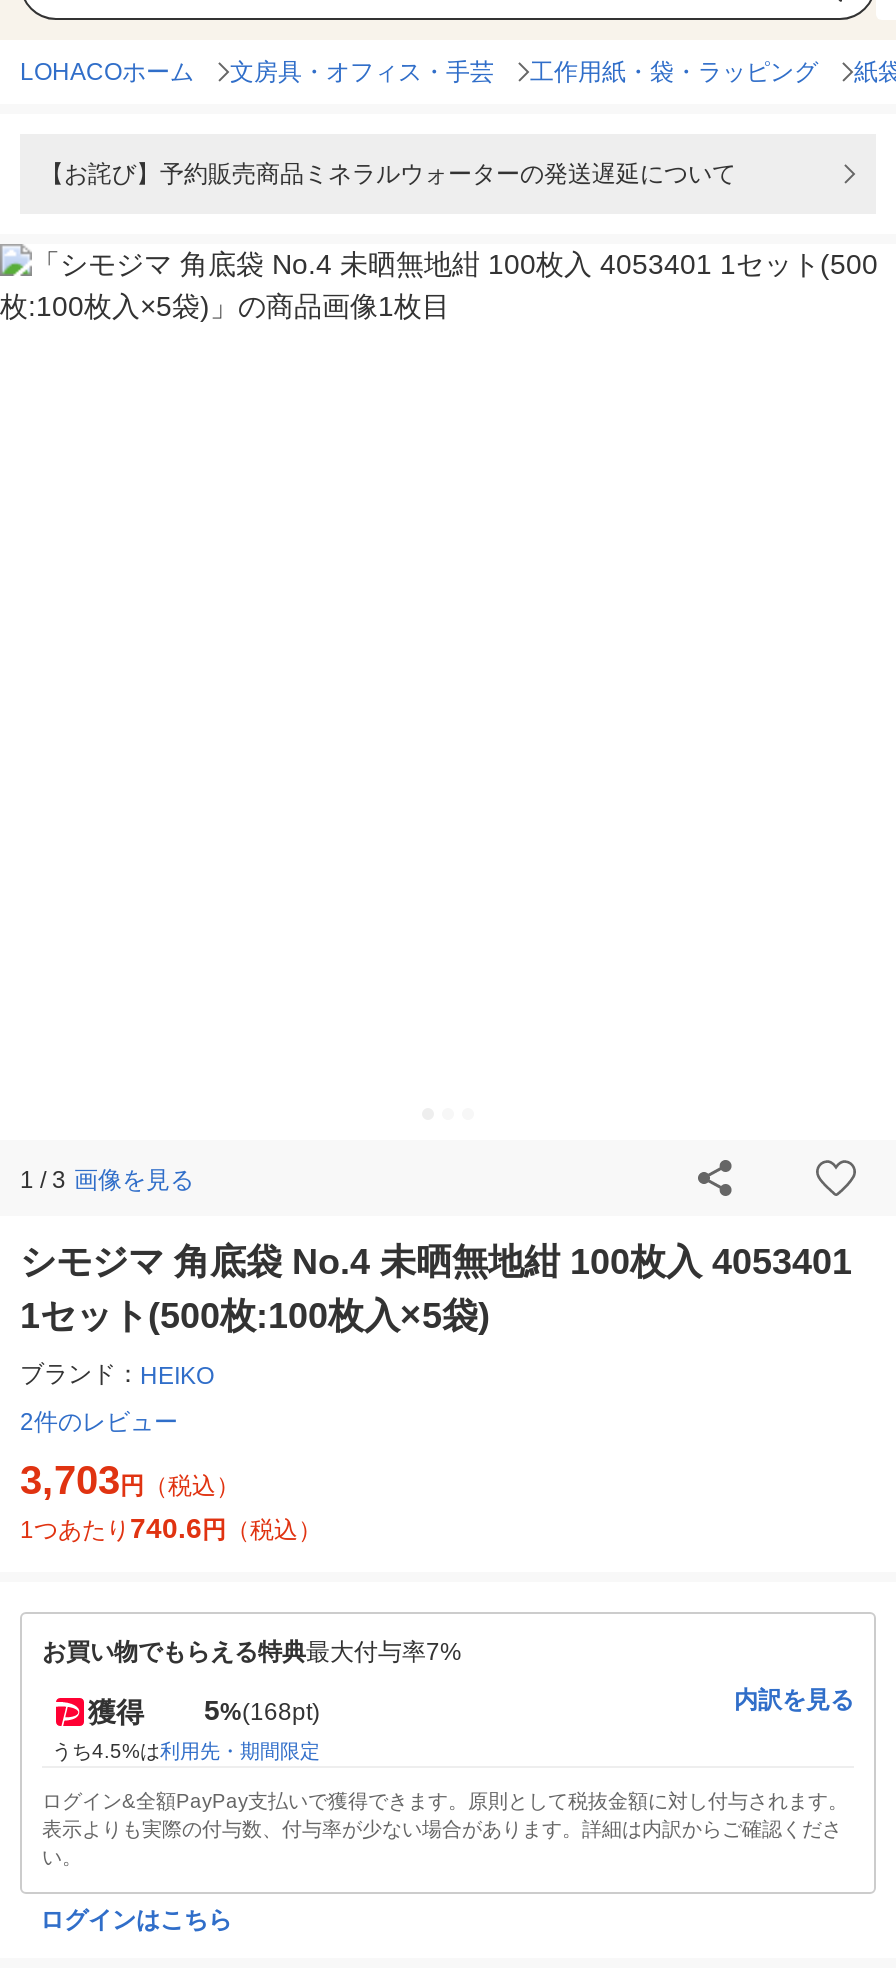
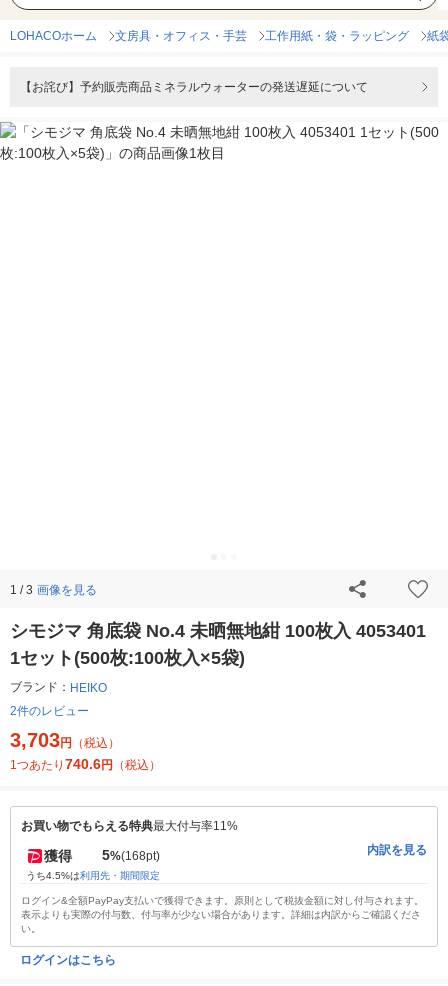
- お買い物でもらえる特典最大付与率7%
+ お買い物でもらえる特典最大付与率11%
